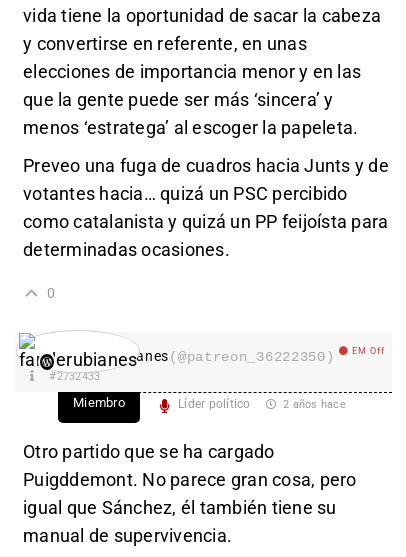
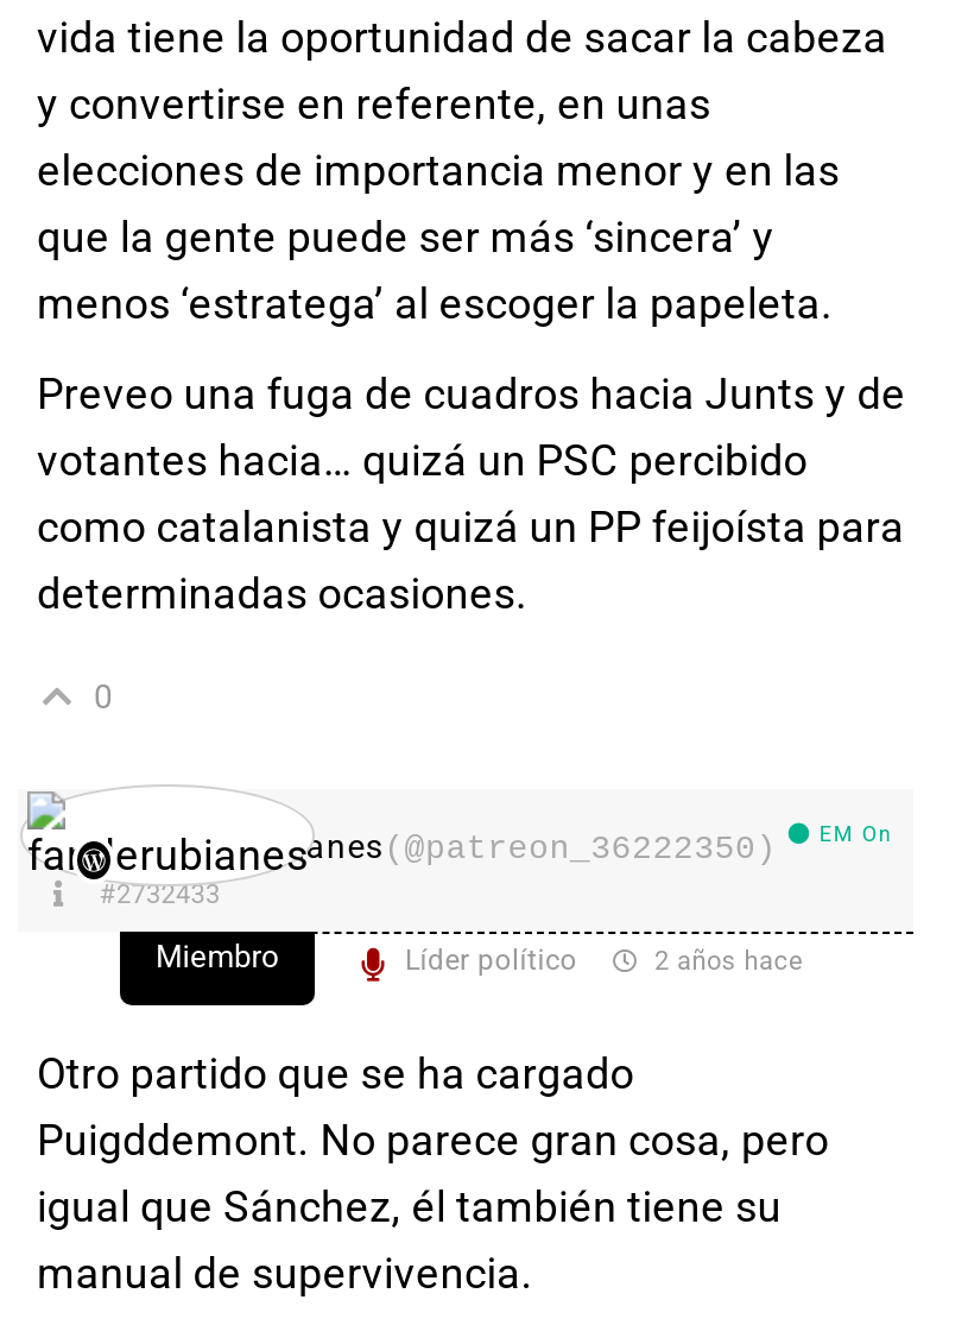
- EM Off
+ EM On
